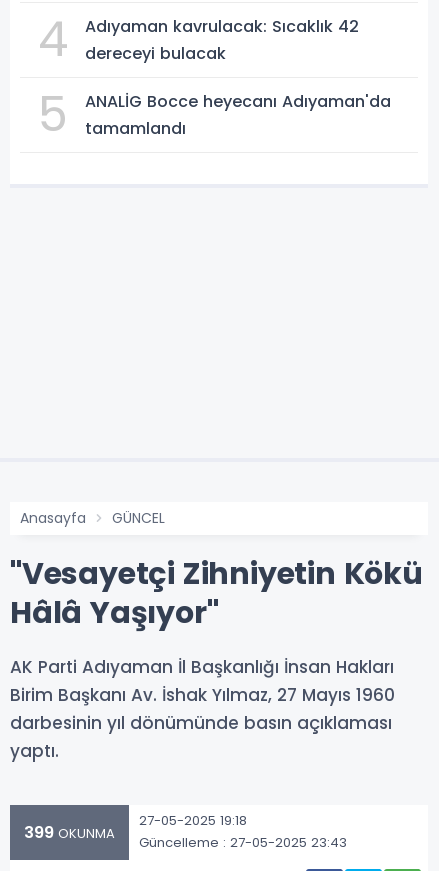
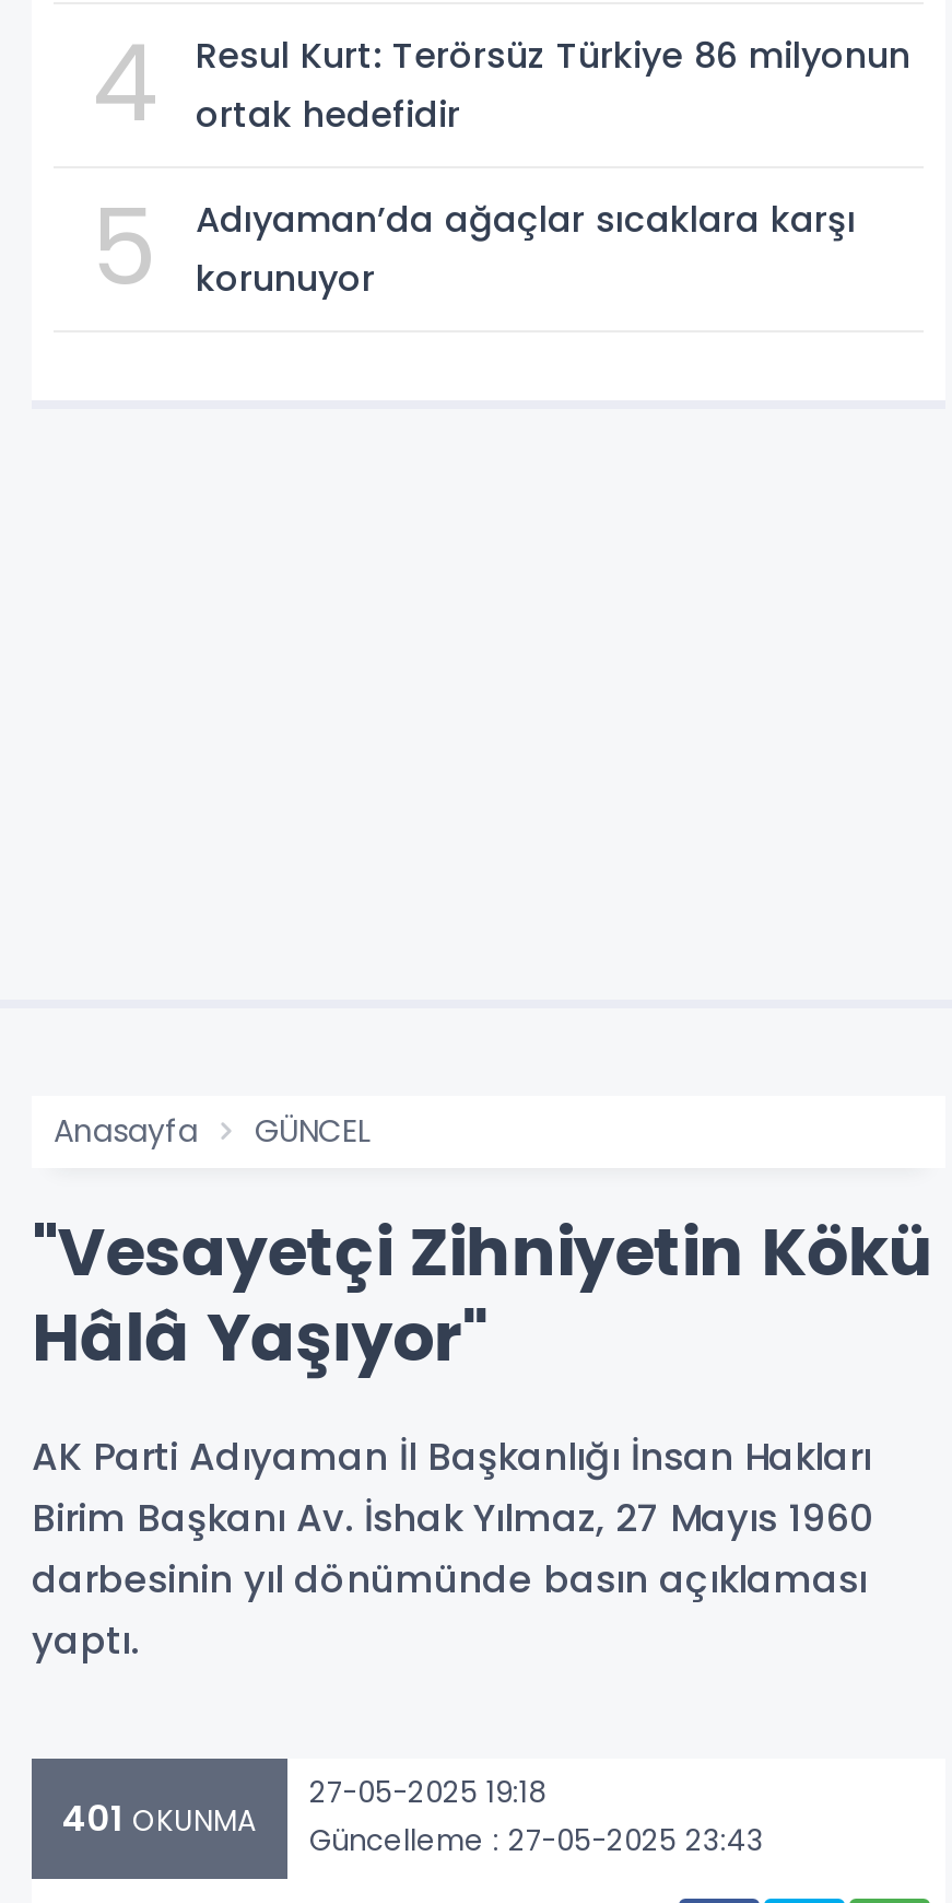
- Adıyaman kavrulacak: Sıcaklık 42
- dereceyi bulacak
+ Resul Kurt: Terörsüz Türkiye 86 milyonun
+ ortak hedefidir

- ANALİG Bocce heyecanı Adıyaman'da
- tamamlandı
+ Adıyaman’da ağaçlar sıcaklara karşı
+ korunuyor

- 399 OKUNMA 27-05-2025 19:18 Güncelleme : 27-05-2025 23:43
+ 401 OKUNMA 27-05-2025 19:18 Güncelleme : 27-05-2025 23:43
